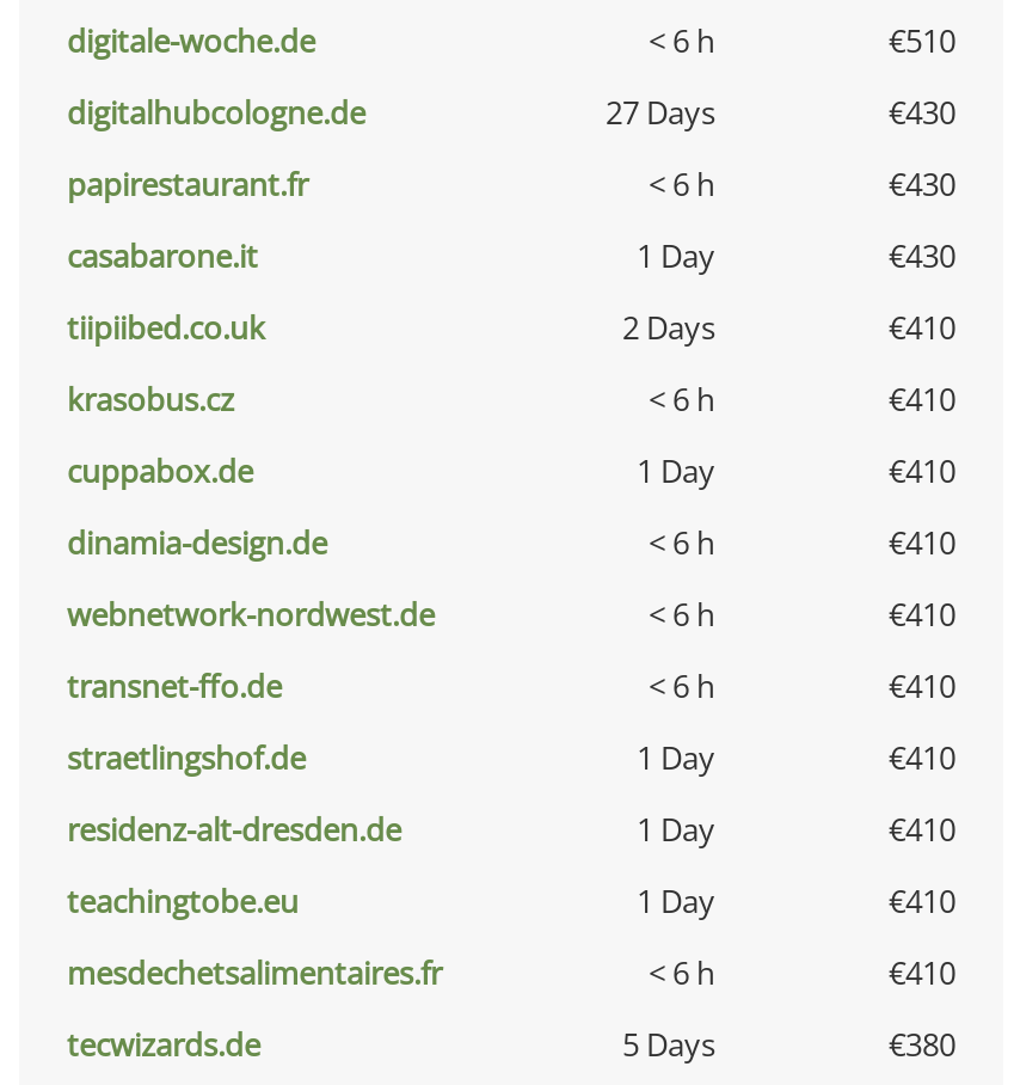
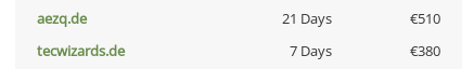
- digitale-woche.de
- < 6 h
+ aezq.de
+ 21 Days

- digitalhubcologne.de
- 27 Days
- €430
- papirestaurant.fr
- < 6 h
- €430
- casabarone.it
- 1 Day
- €430
- tiipiibed.co.uk
- 2 Days
- €410
- krasobus.cz
- < 6 h
- €410
- cuppabox.de
- 1 Day
- €410
- dinamia-design.de
- < 6 h
- €410
- webnetwork-nordwest.de
- < 6 h
- €410
- transnet-ffo.de
- < 6 h
- €410
- straetlingshof.de
- 1 Day
- €410
- residenz-alt-dresden.de
- 1 Day
- €410
- teachingtobe.eu
- 1 Day
- €410
- mesdechetsalimentaires.fr
- < 6 h
- €410

- 5 Days
+ 7 Days
